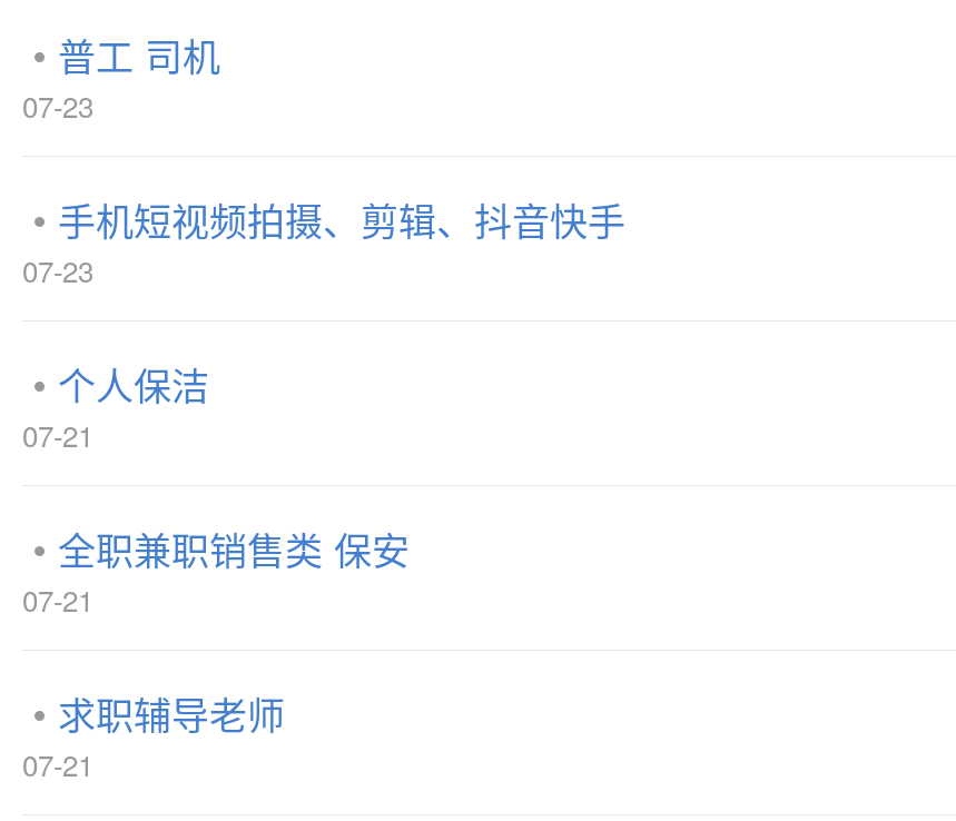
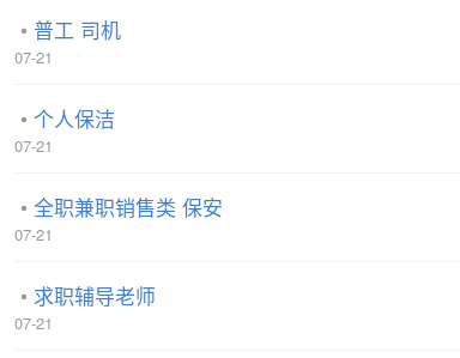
- 07-23
- 手机短视频拍摄、剪辑、抖音快手
- 07-23
+ 07-21
